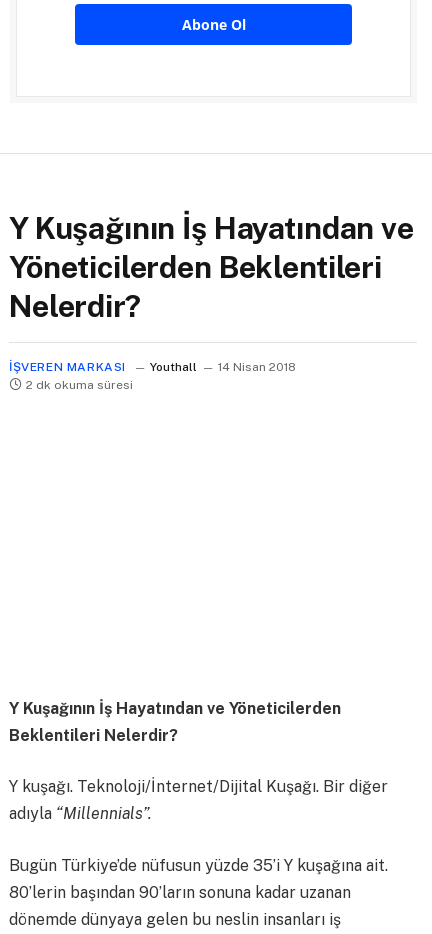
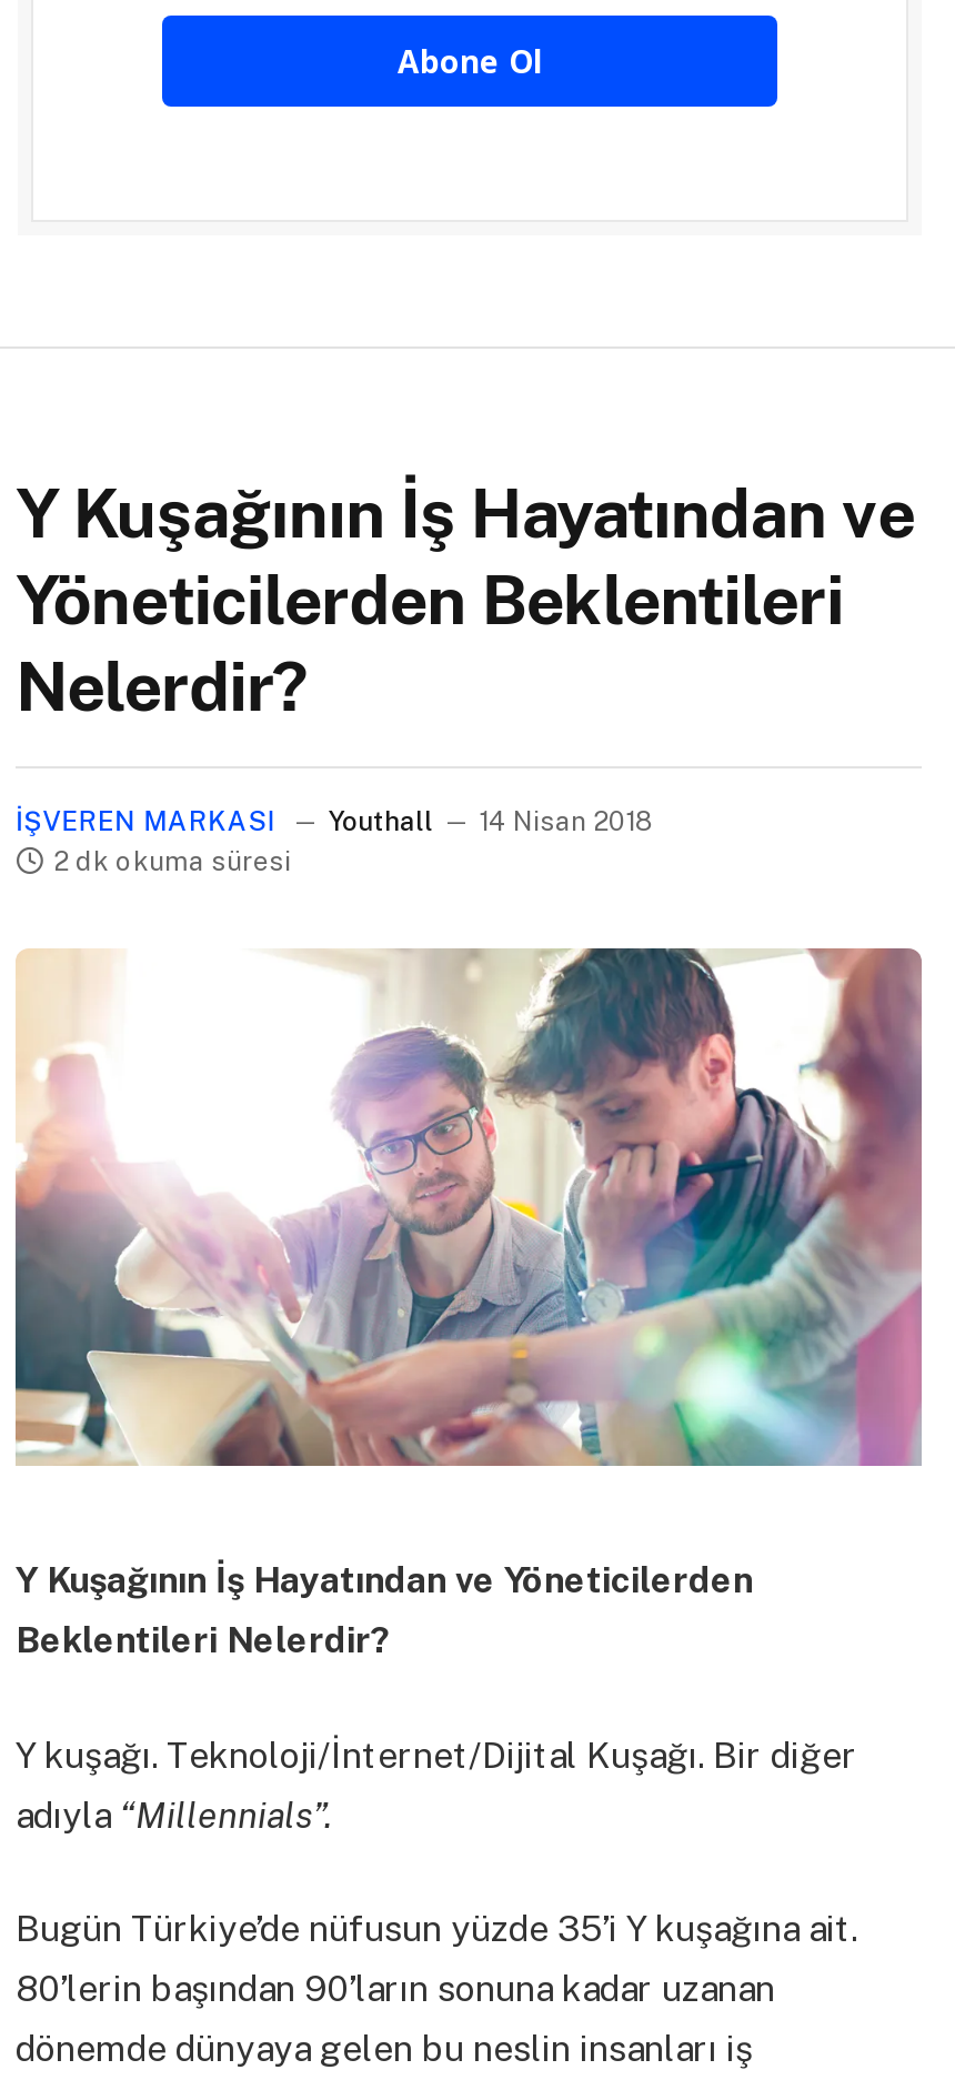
+ [image]
